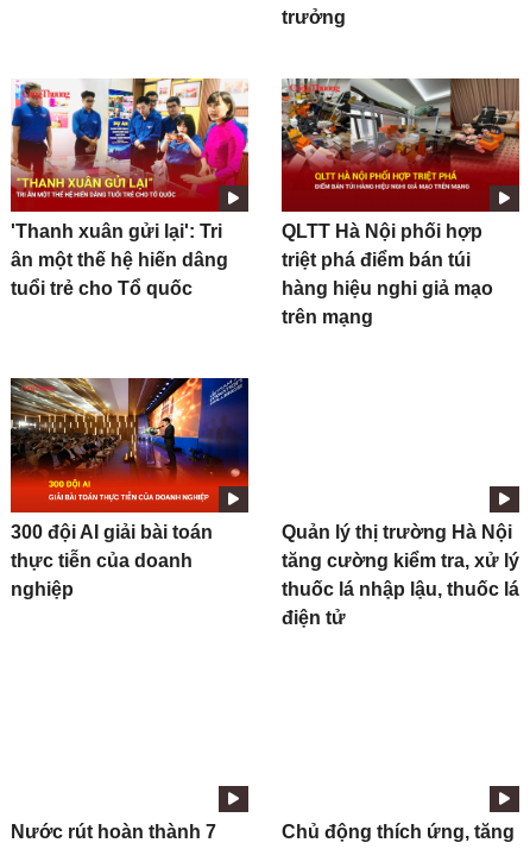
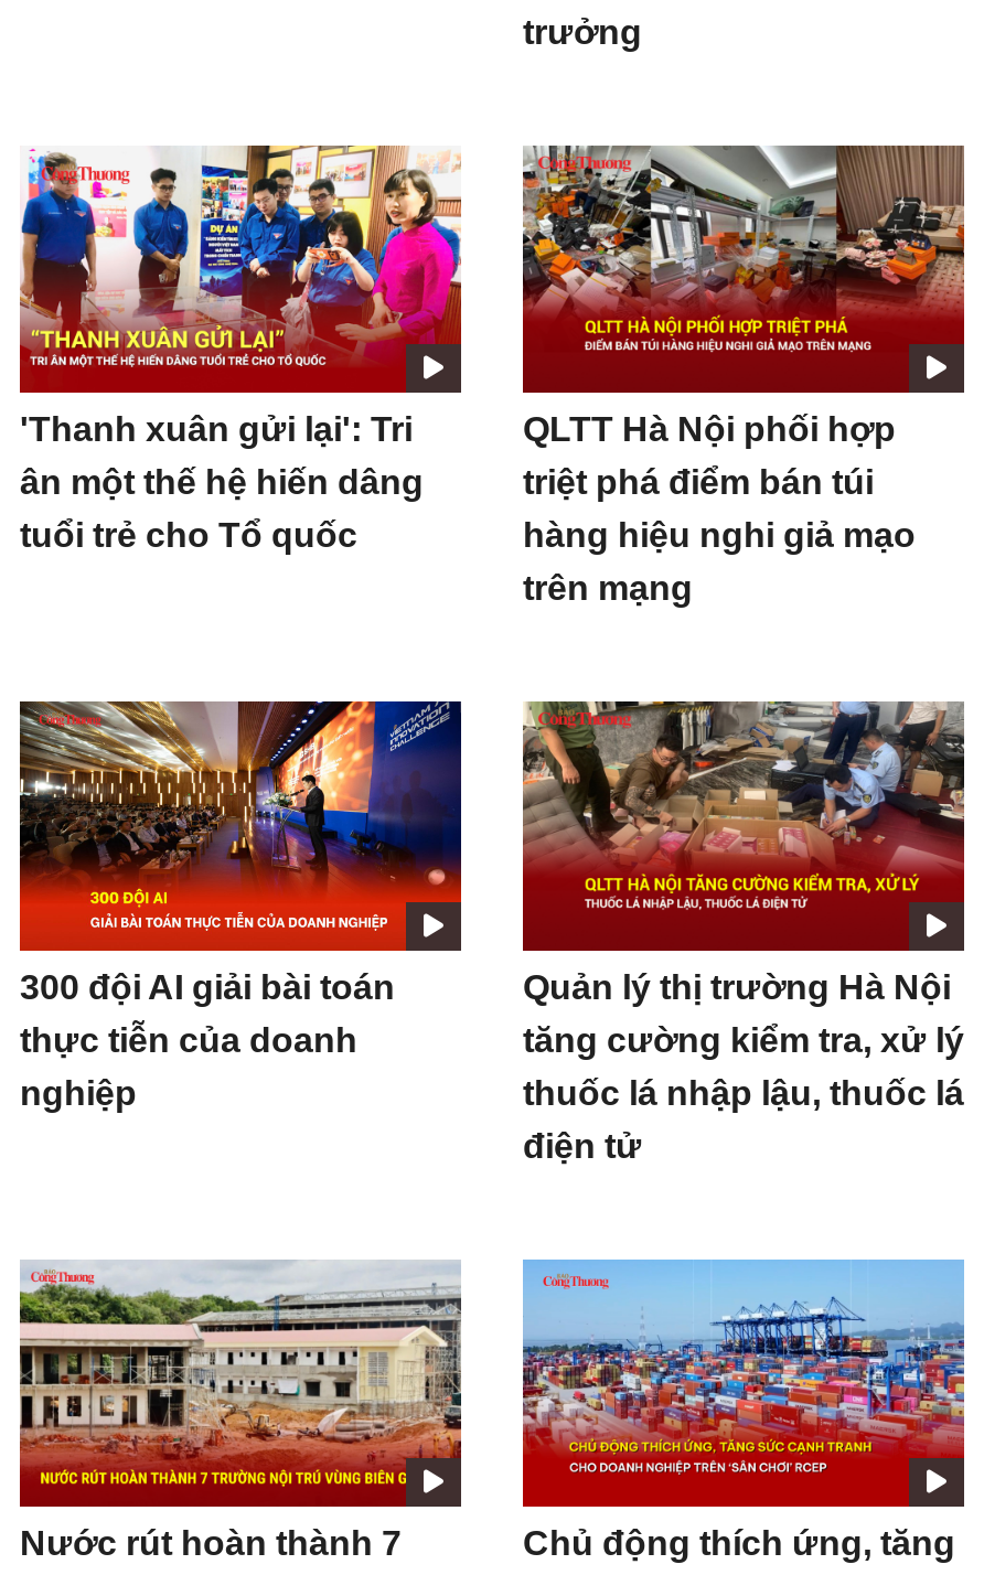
+ [image]

+ [image]

+ [image]
